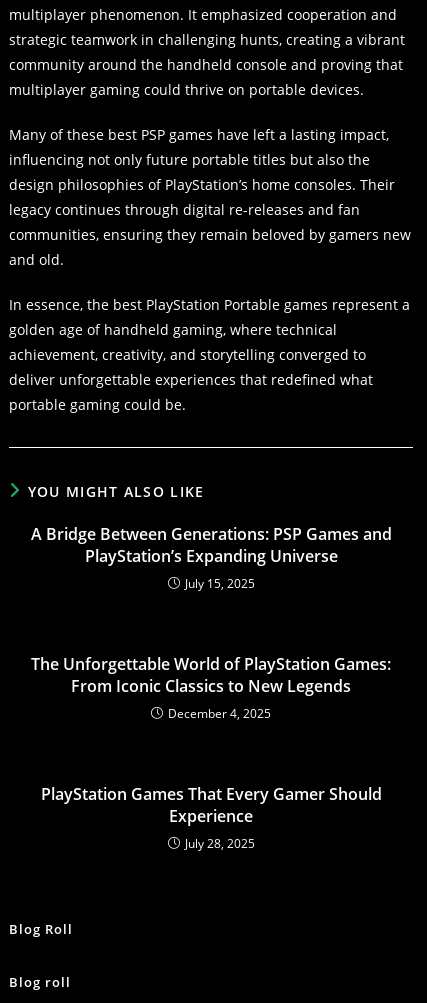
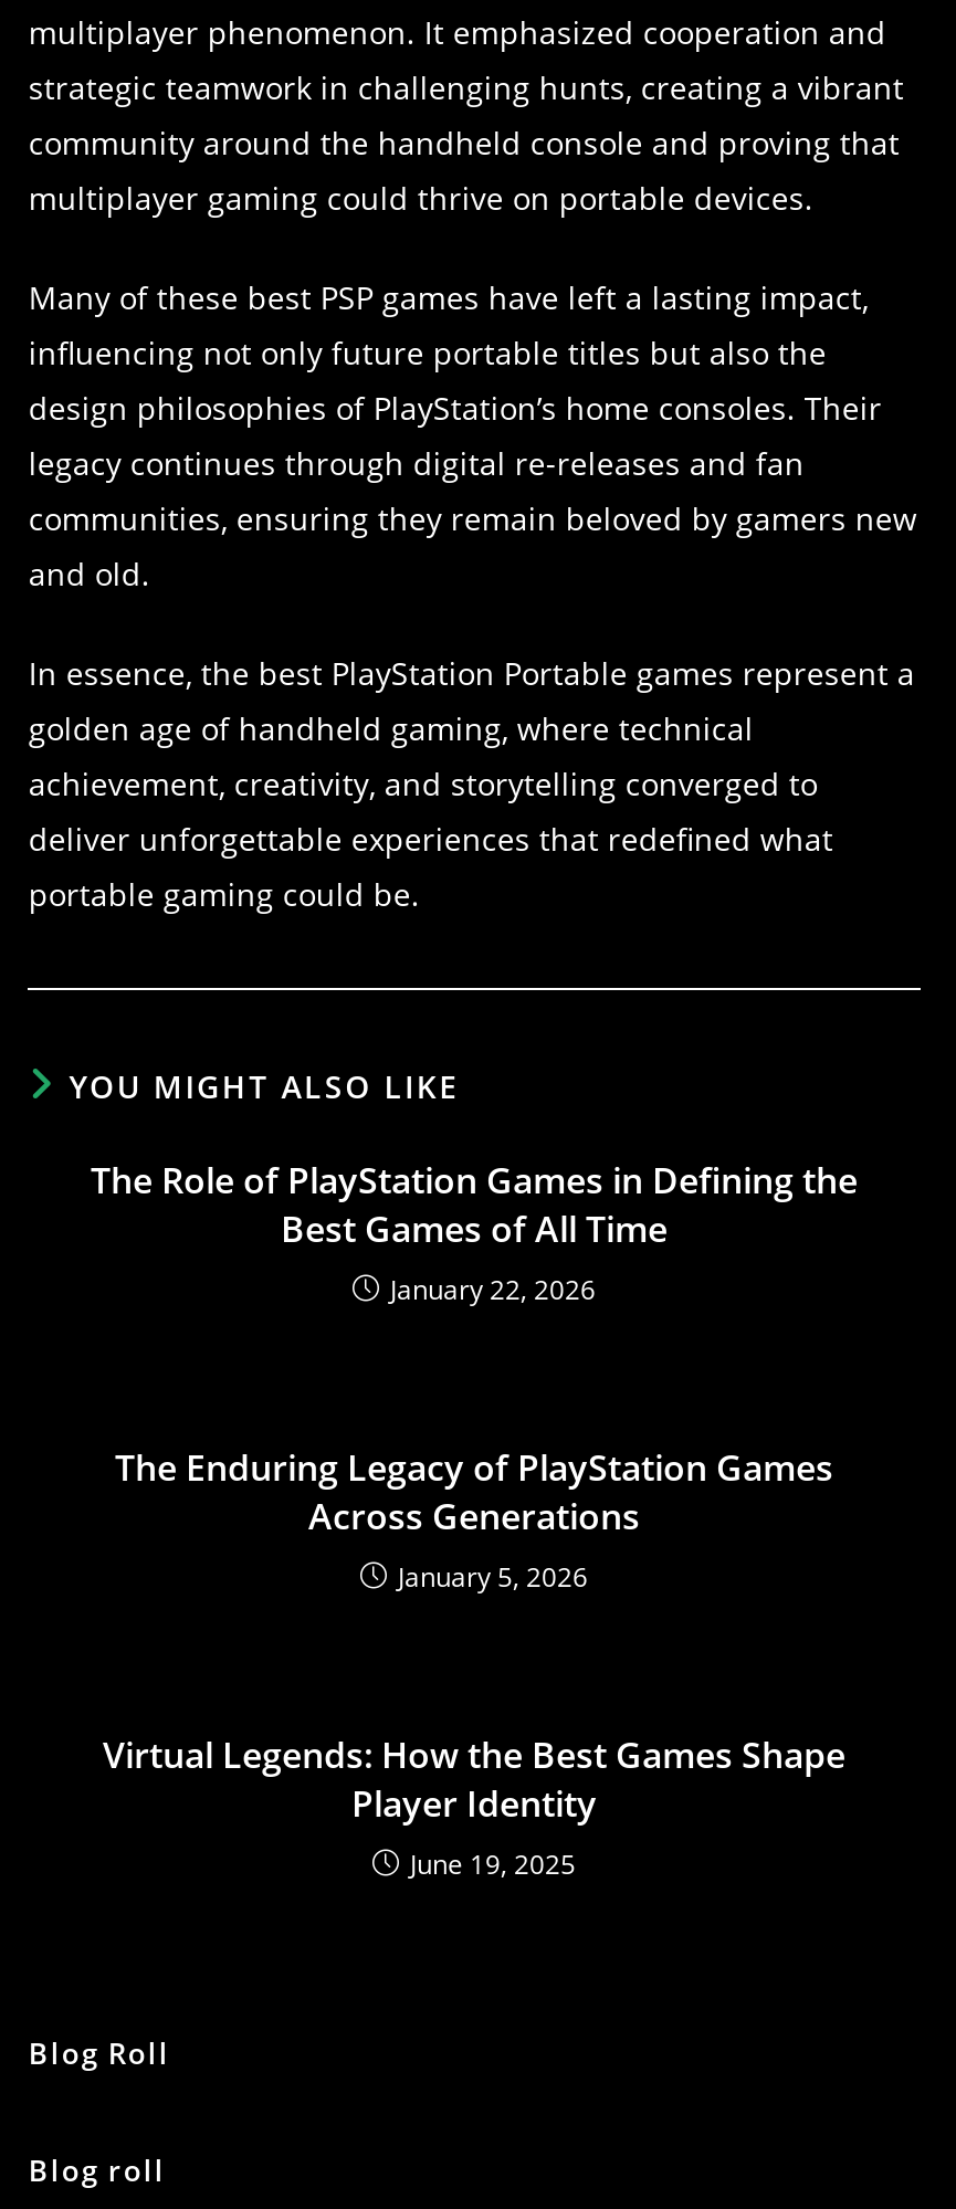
- A Bridge Between Generations: PSP Games and
- PlayStation’s Expanding Universe
- July 15, 2025
+ The Role of PlayStation Games in Defining the
+ Best Games of All Time
+ January 22, 2026

- The Unforgettable World of PlayStation Games:
- From Iconic Classics to New Legends
- December 4, 2025
+ The Enduring Legacy of PlayStation Games
+ Across Generations
+ January 5, 2026

- PlayStation Games That Every Gamer Should
- Experience
- July 28, 2025
+ Virtual Legends: How the Best Games Shape
+ Player Identity
+ June 19, 2025
